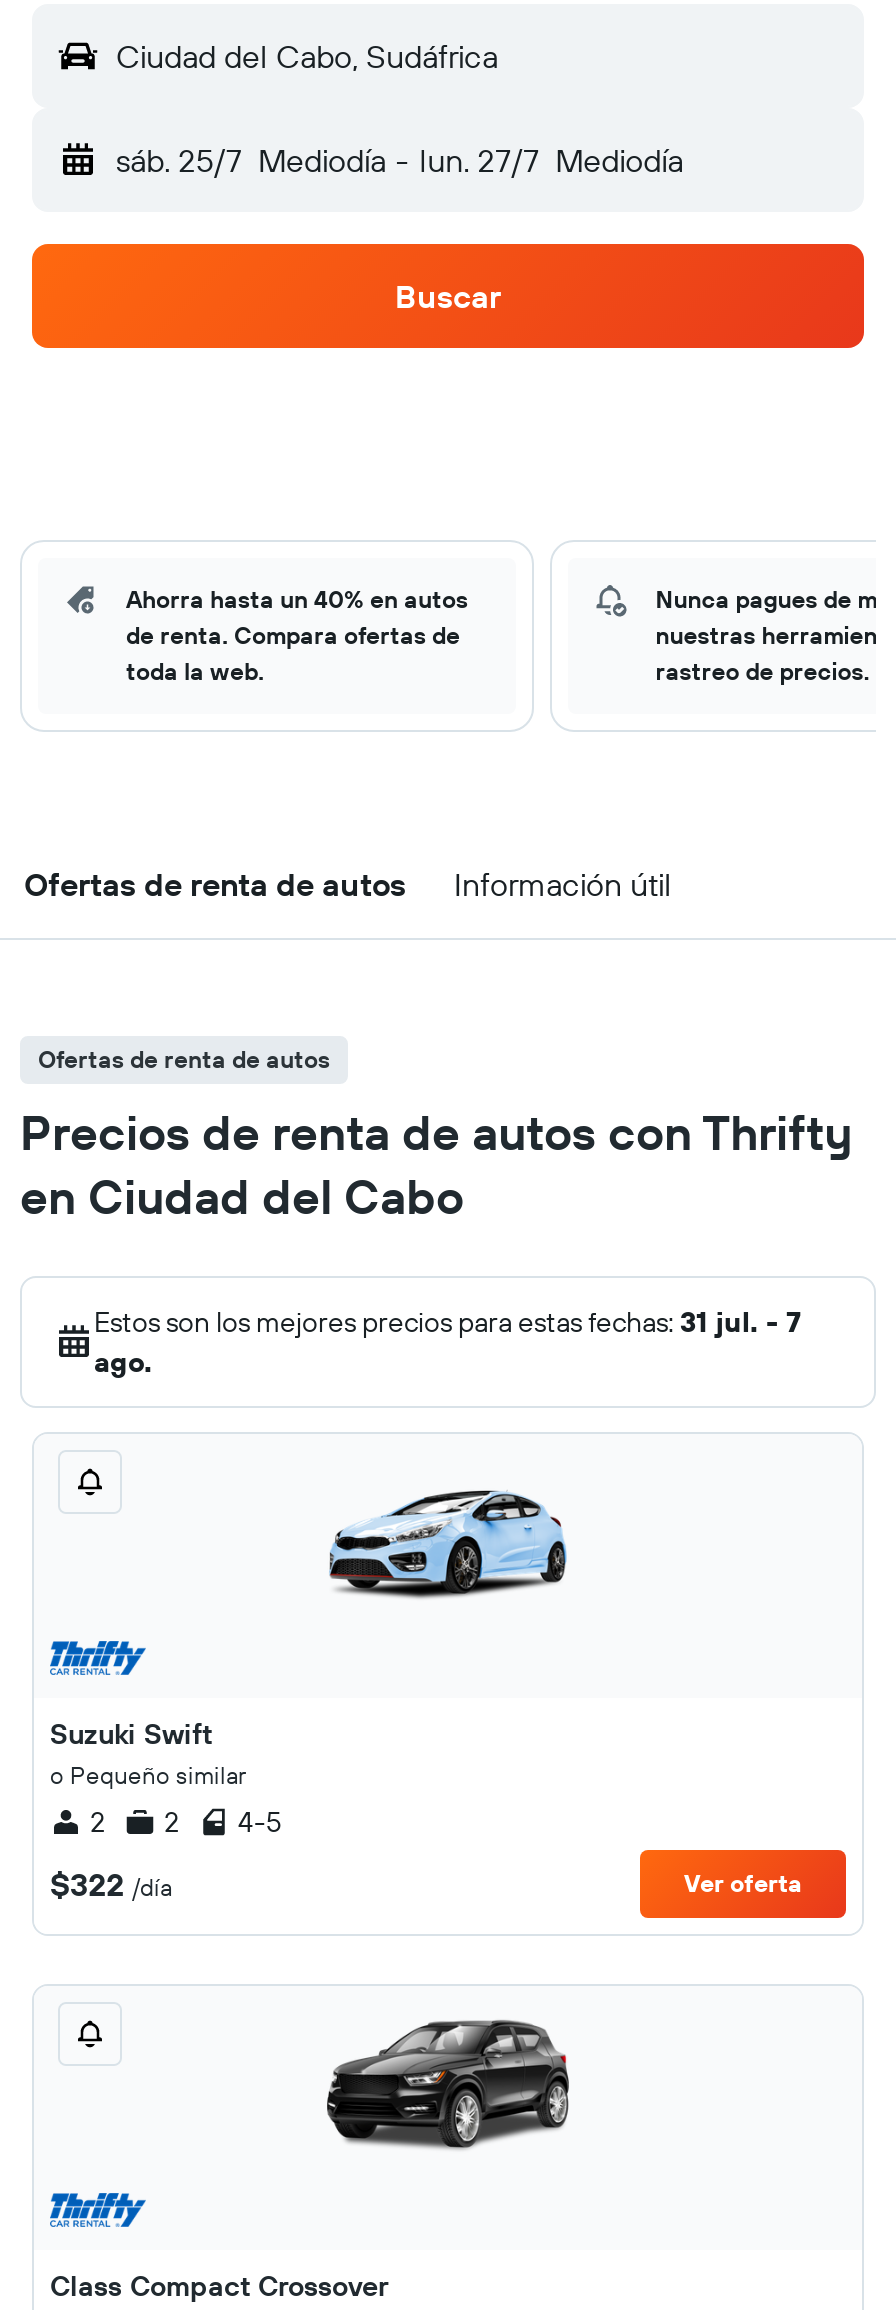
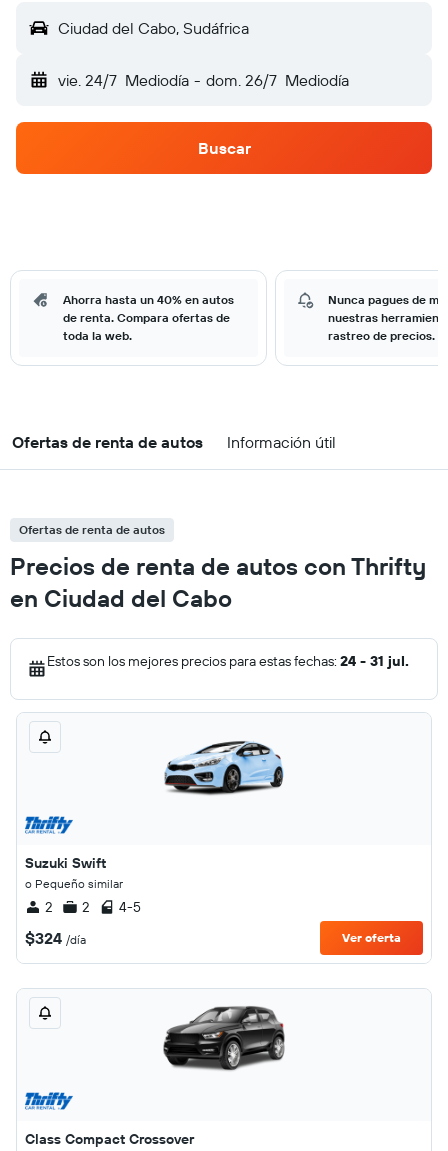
- sáb. 25/7 Mediodía - lun. 27/7 Mediodía
+ vie. 24/7 Mediodía - dom. 26/7 Mediodía

- Estos son los mejores precios para estas fechas: 31 jul. - 7
- ago.
+ Estos son los mejores precios para estas fechas: 24 - 31 jul.

- $322 /día
+ $324 /día
